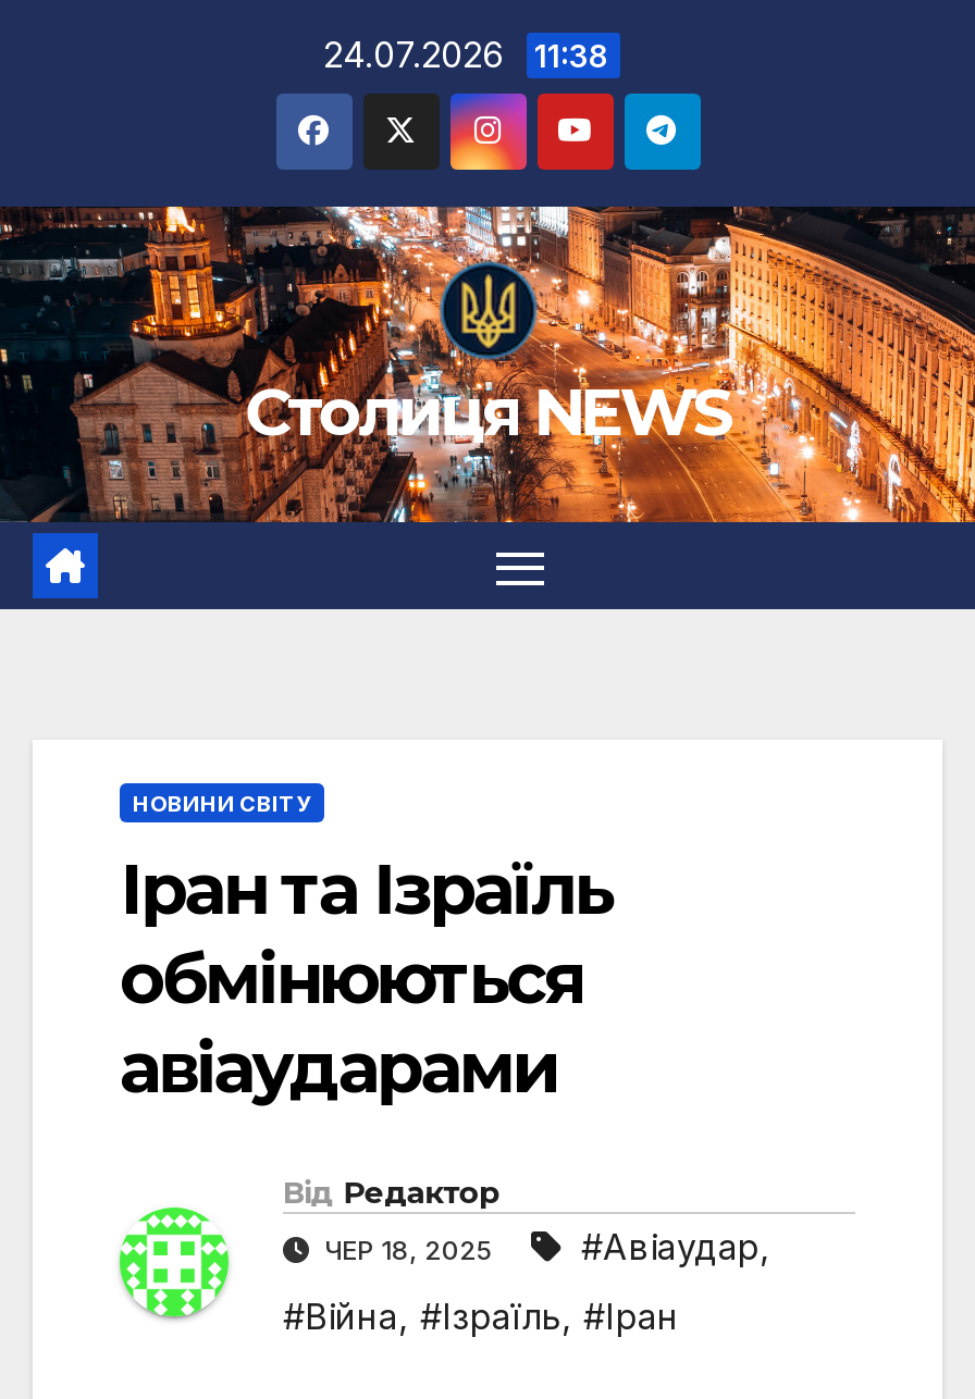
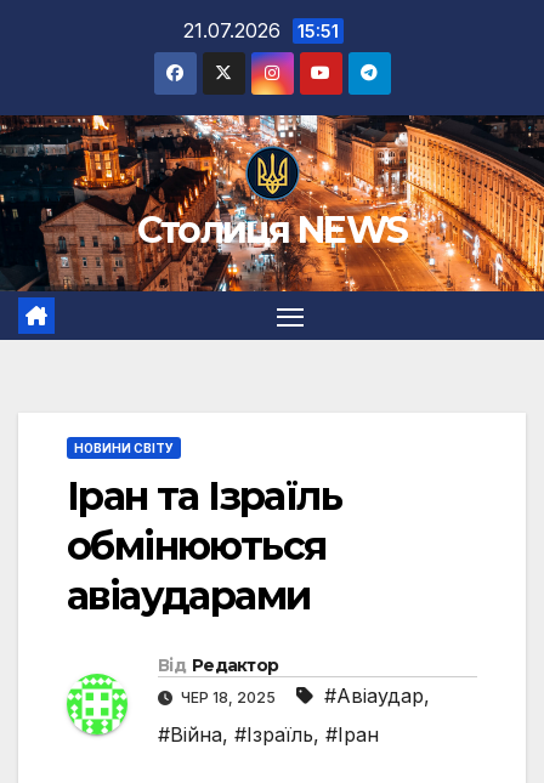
- 24.07.2026 11:38
+ 21.07.2026 15:51
